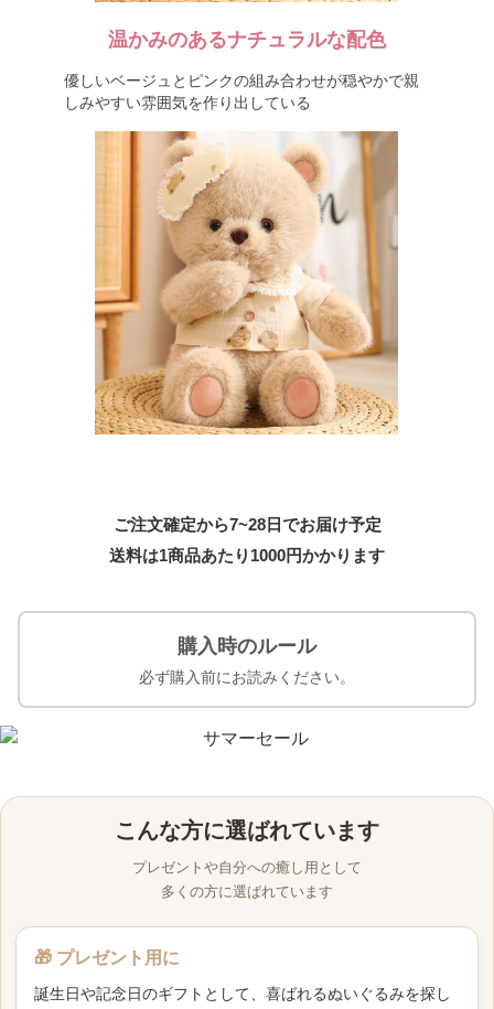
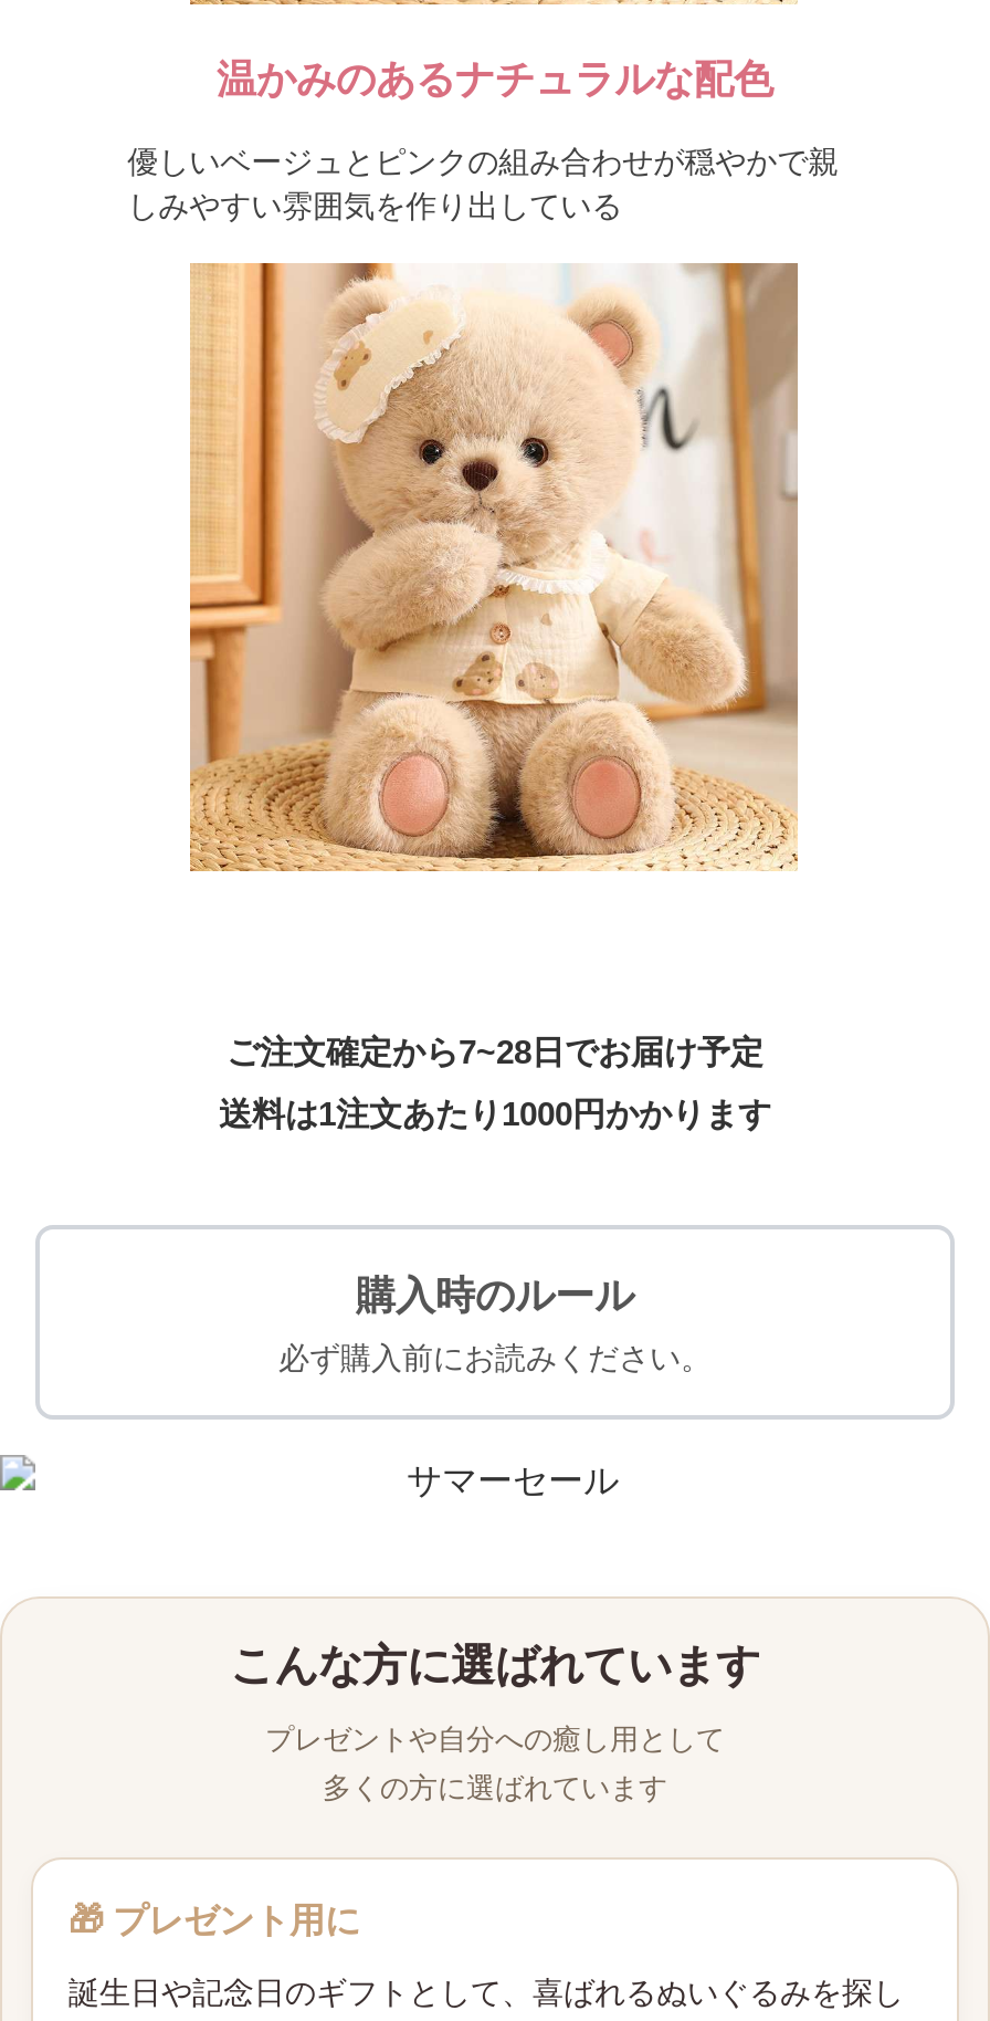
- 送料は1商品あたり1000円かかります
+ 送料は1注文あたり1000円かかります
